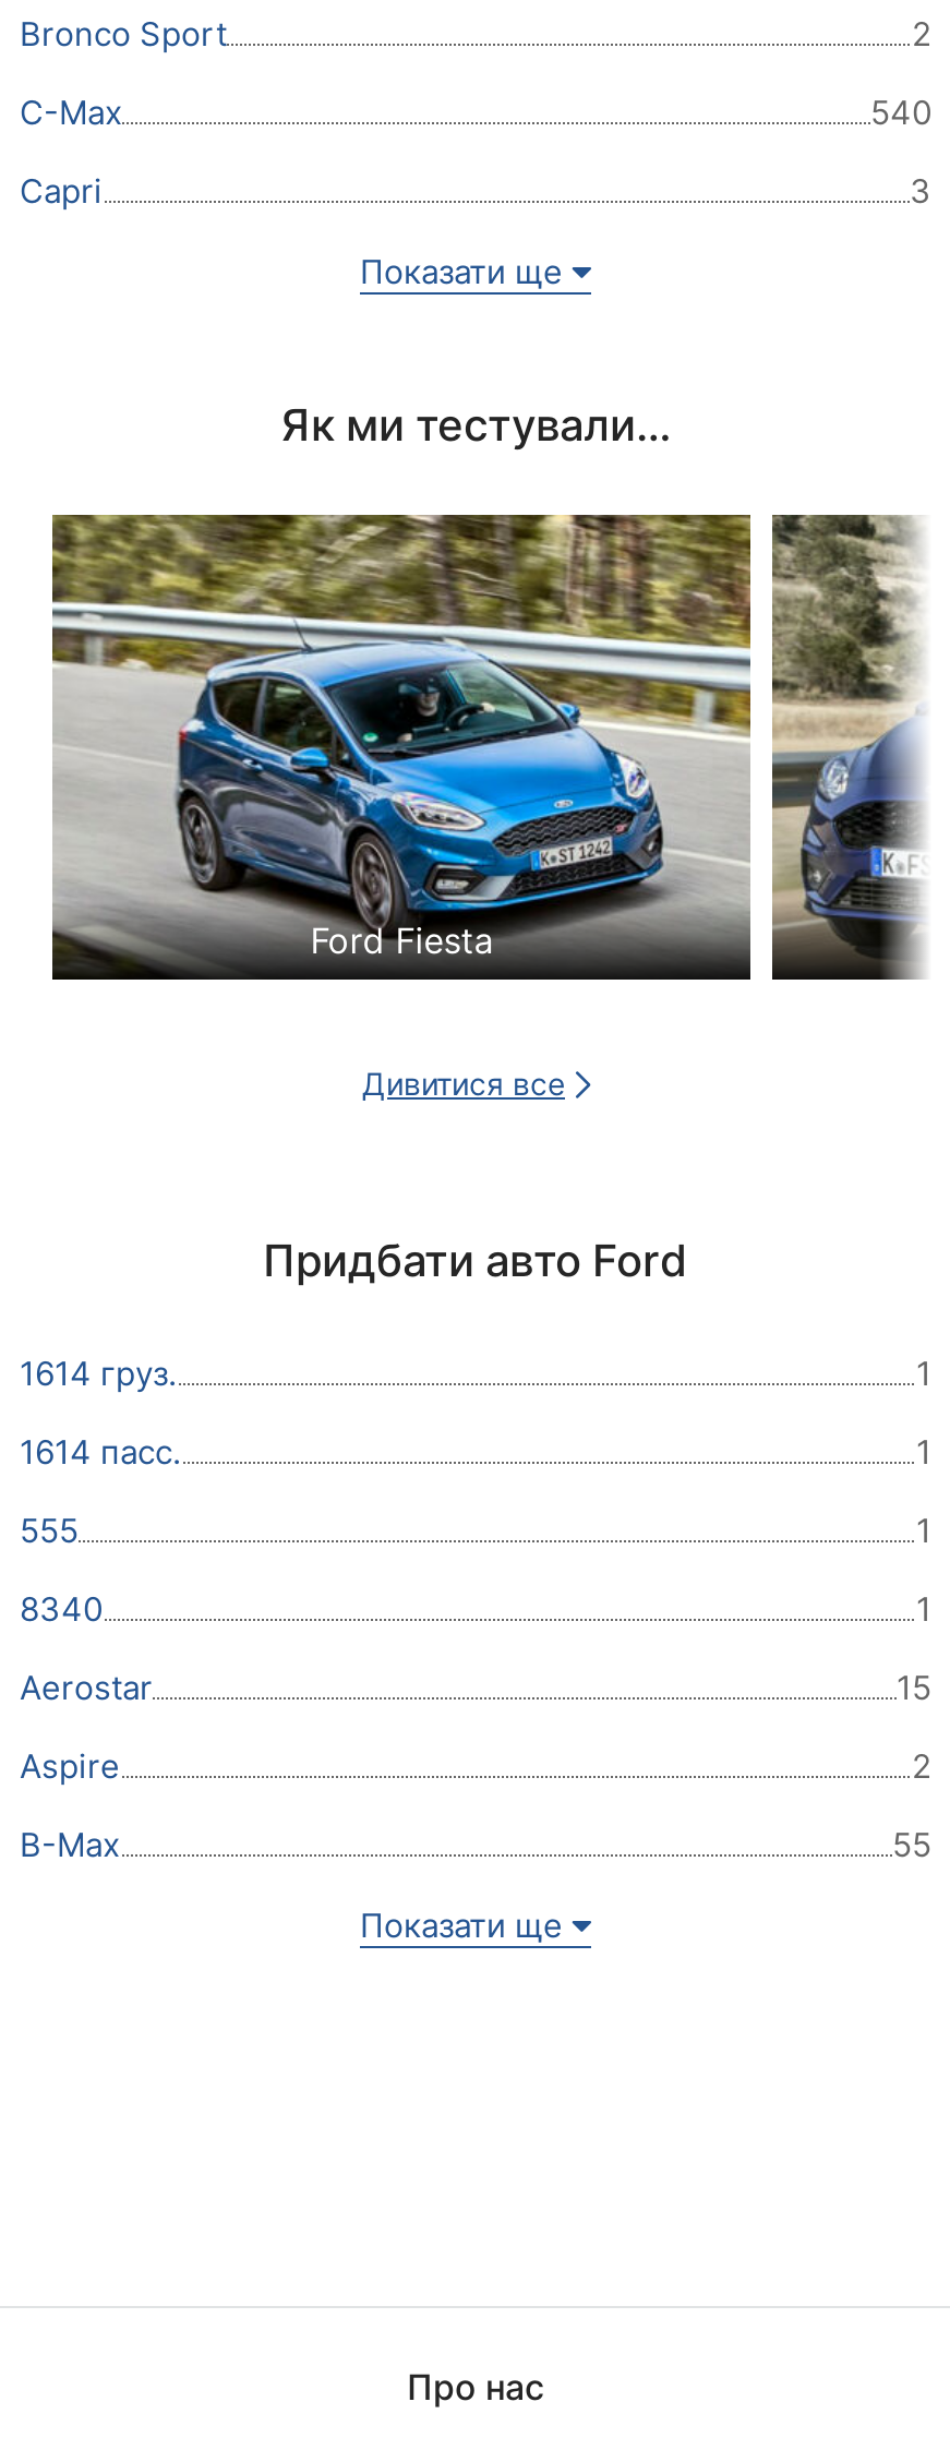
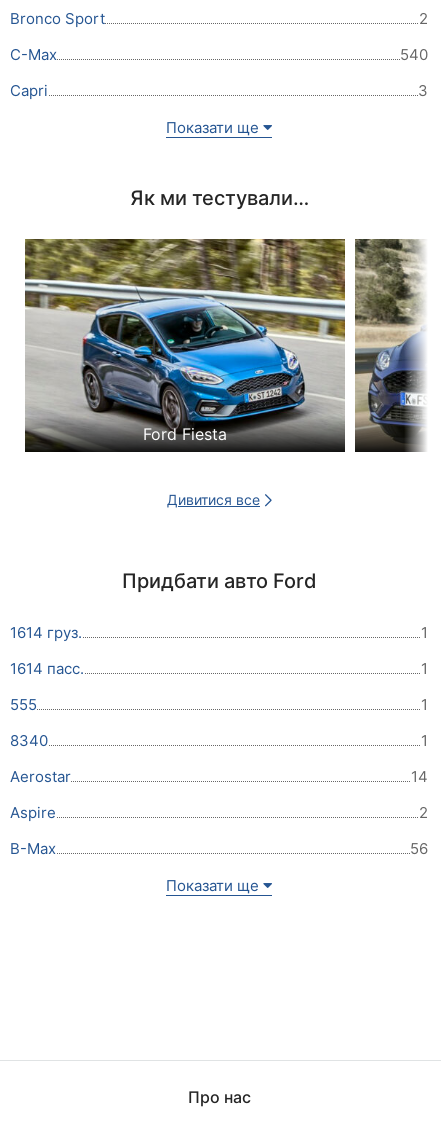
- 15
+ 14

- 55
+ 56
